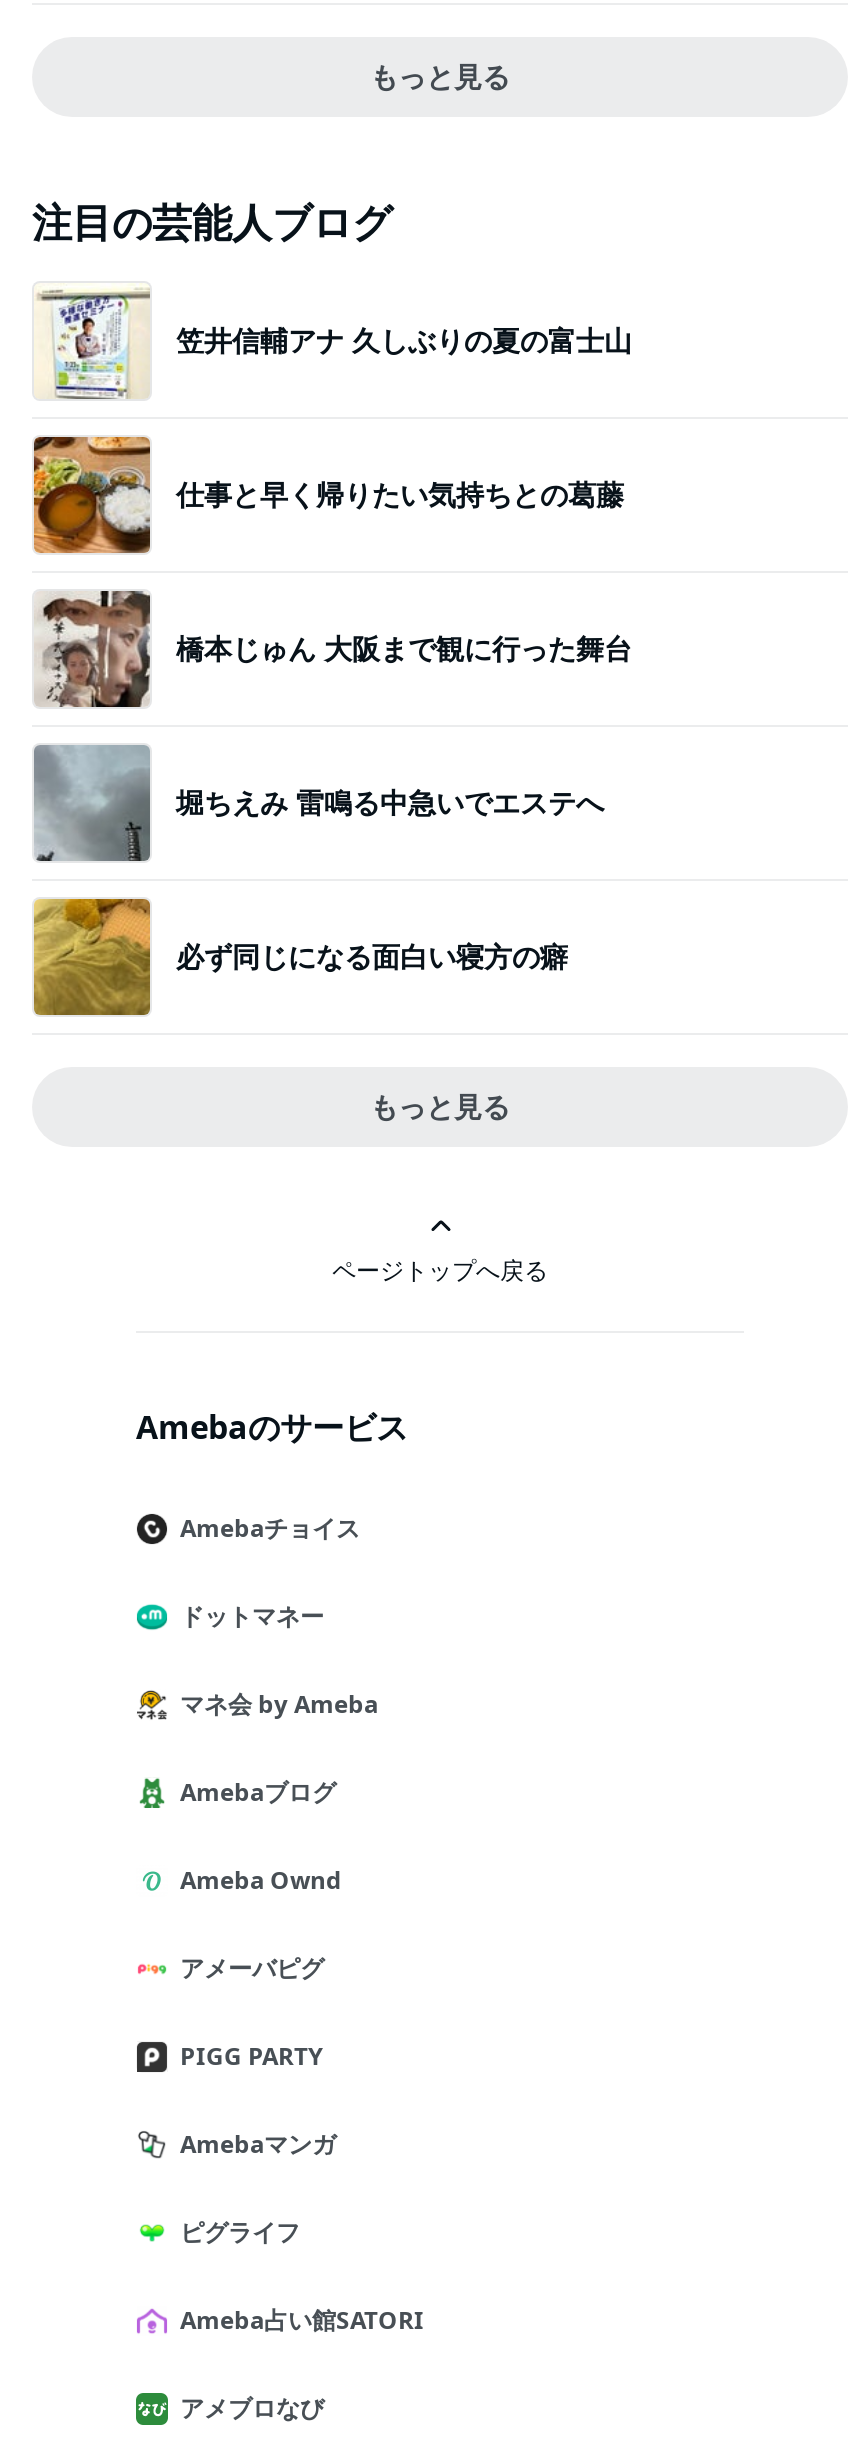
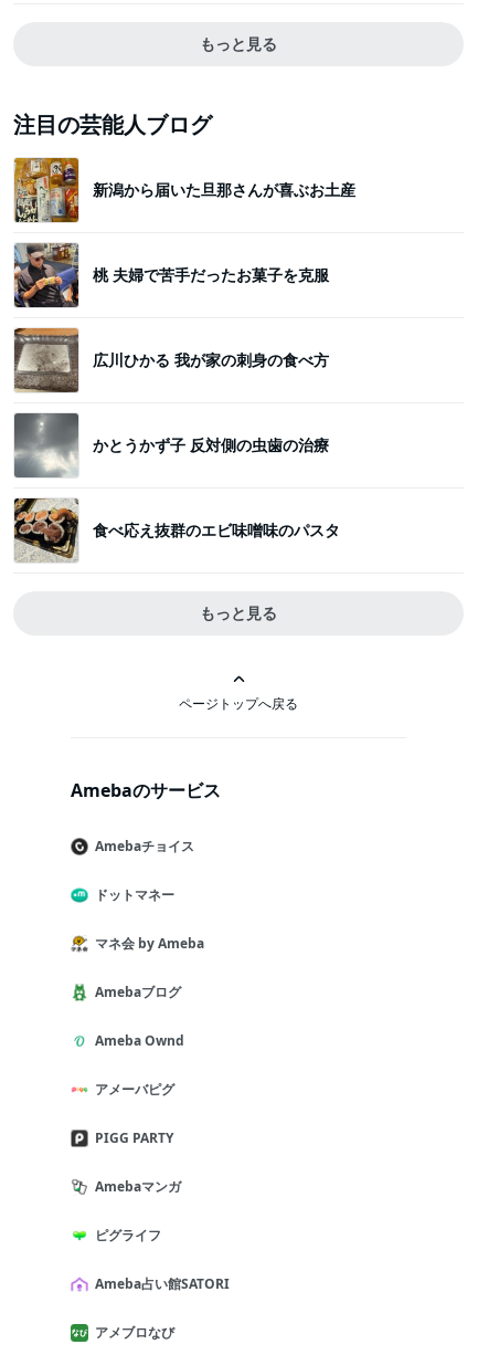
- [image]
- 笠井信輔アナ 久しぶりの夏の富士山
+ [image]
+ 新潟から届いた旦那さんが喜ぶお土産

- [image]
- 仕事と早く帰りたい気持ちとの葛藤
+ [image]
+ 桃 夫婦で苦手だったお菓子を克服

- [image]
- 橋本じゅん 大阪まで観に行った舞台
+ [image]
+ 広川ひかる 我が家の刺身の食べ方

- [image]
- 堀ちえみ 雷鳴る中急いでエステへ
+ [image]
+ かとうかず子 反対側の虫歯の治療

- [image]
- 必ず同じになる面白い寝方の癖
+ [image]
+ 食べ応え抜群のエビ味噌味のパスタ
